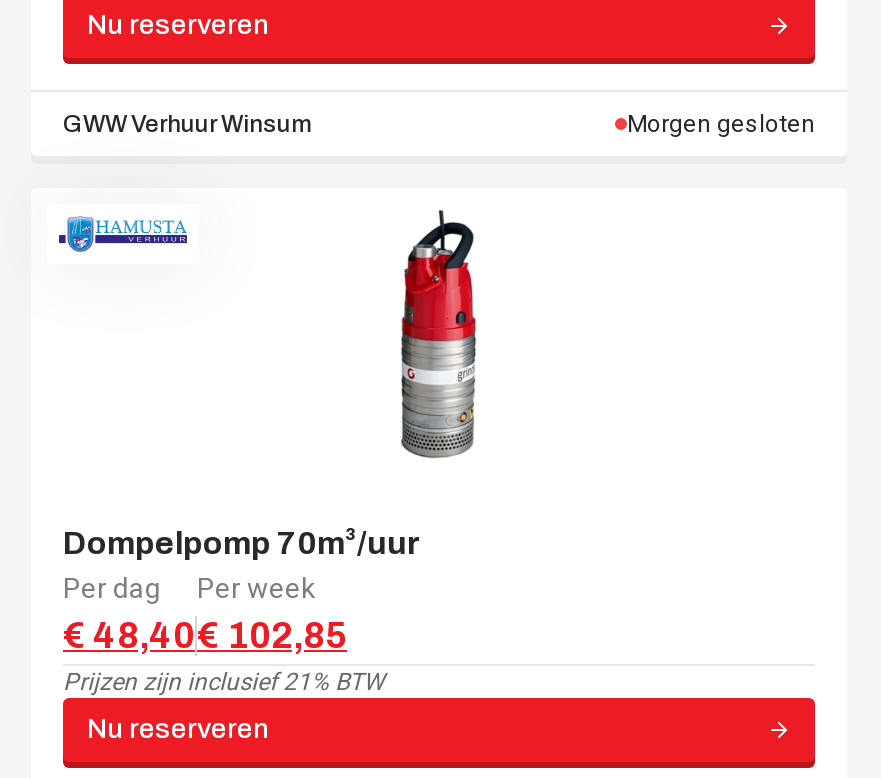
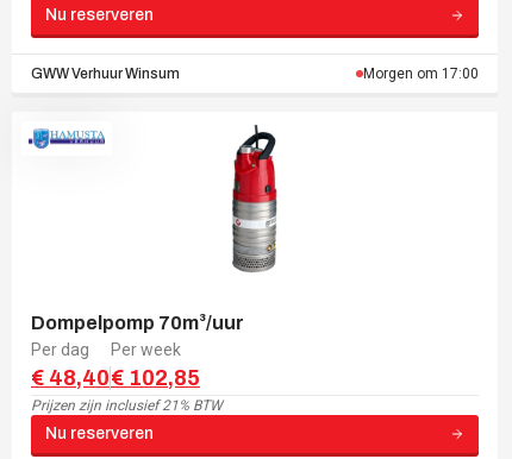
- Morgen gesloten
+ Morgen om 17:00
